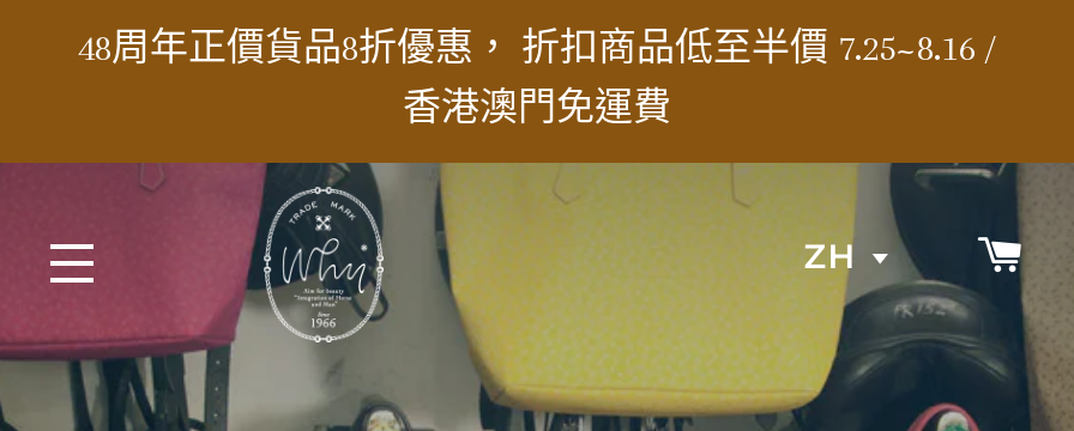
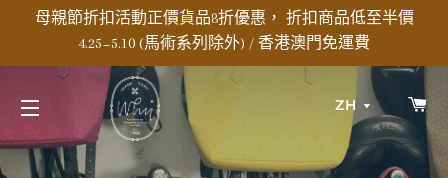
- 48周年正價貨品8折優惠， 折扣商品低至半價 7.25~8.16 /
- 香港澳門免運費
+ 母親節折扣活動正價貨品8折優惠， 折扣商品低至半價
+ 4.25~5.10 (馬術系列除外) / 香港澳門免運費
